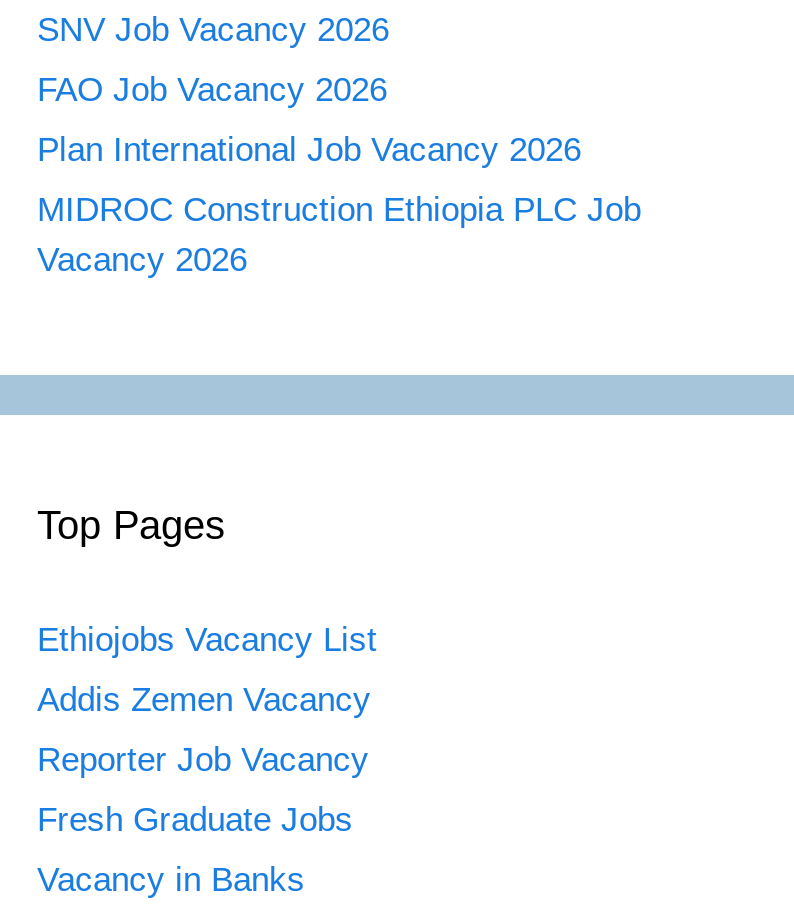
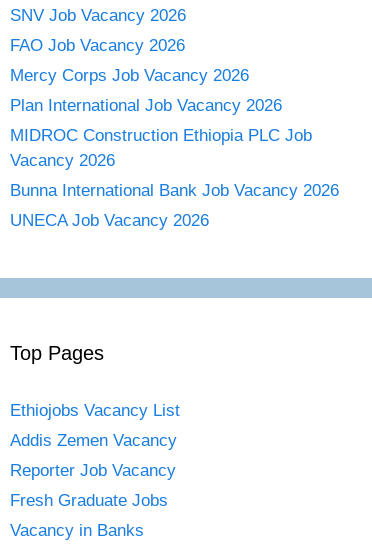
+ Mercy Corps Job Vacancy 2026

+ Bunna International Bank Job Vacancy 2026
+ UNECA Job Vacancy 2026
